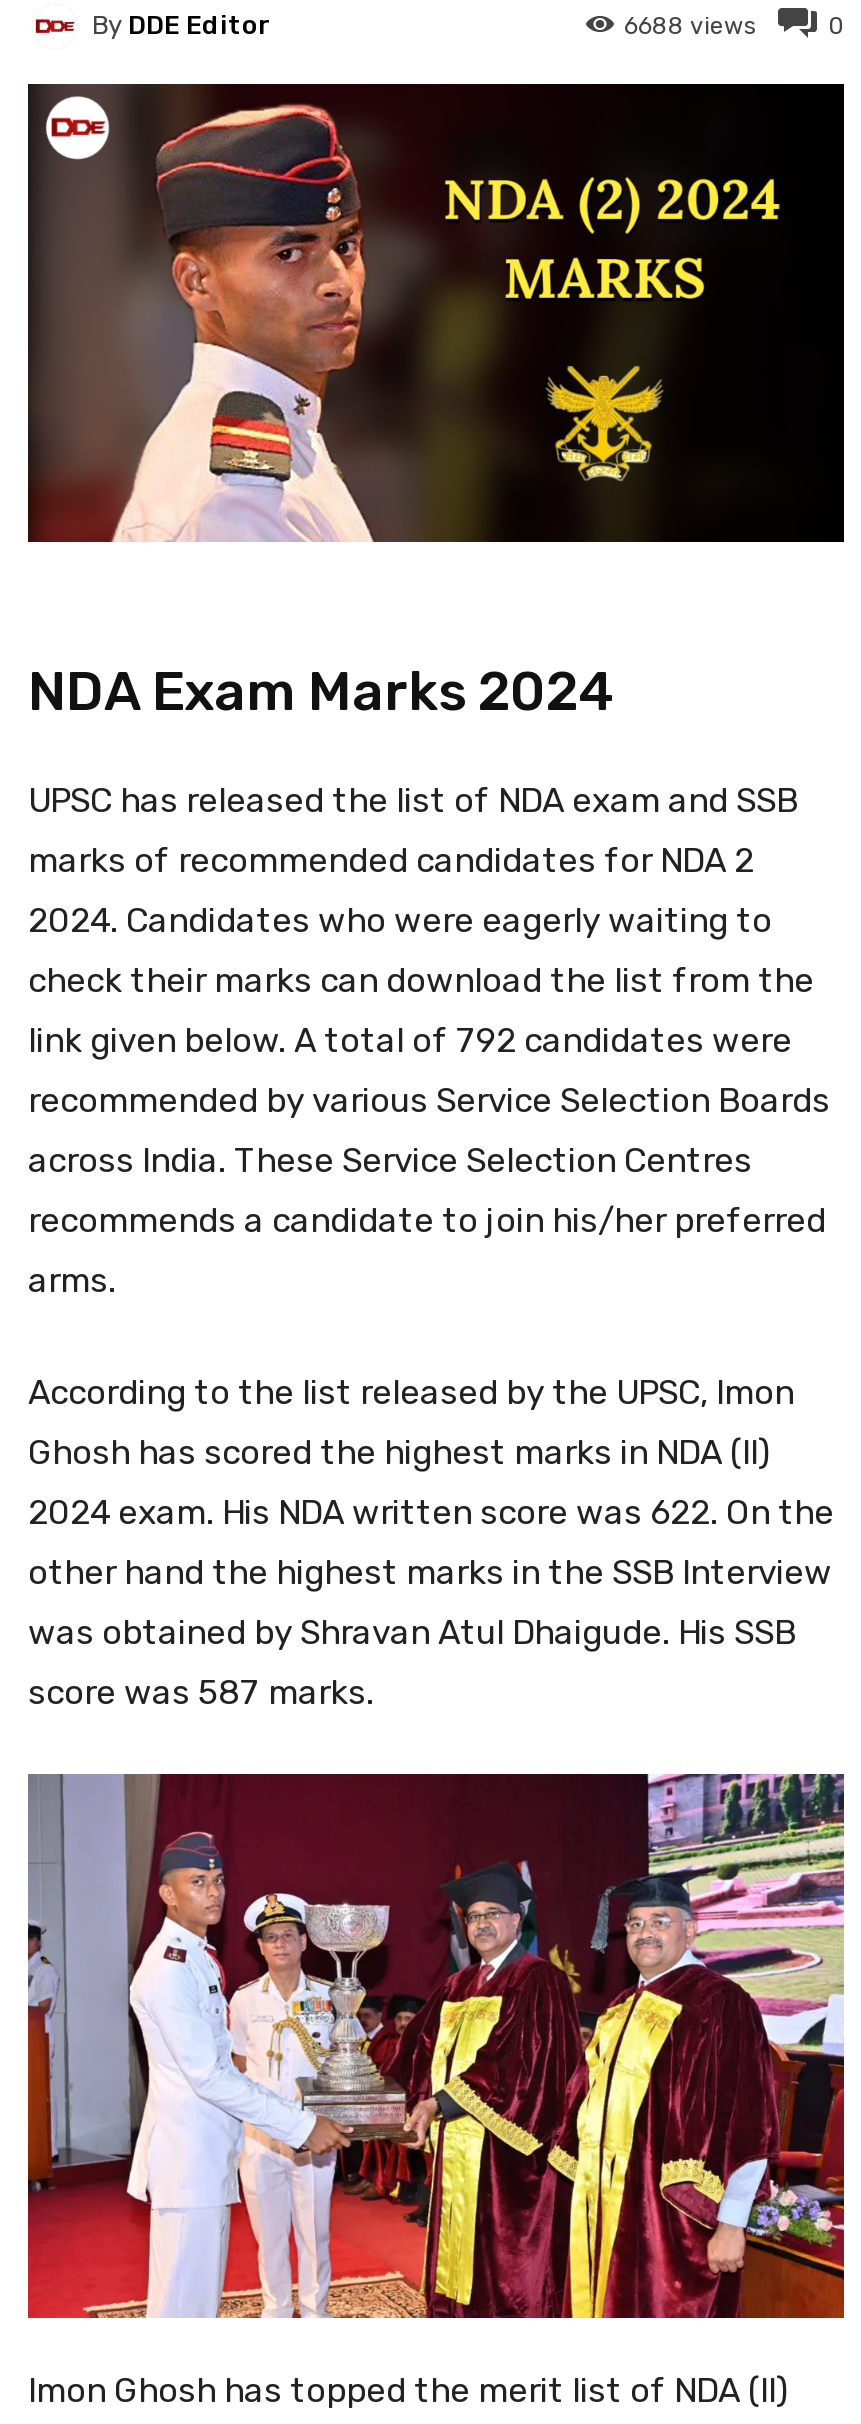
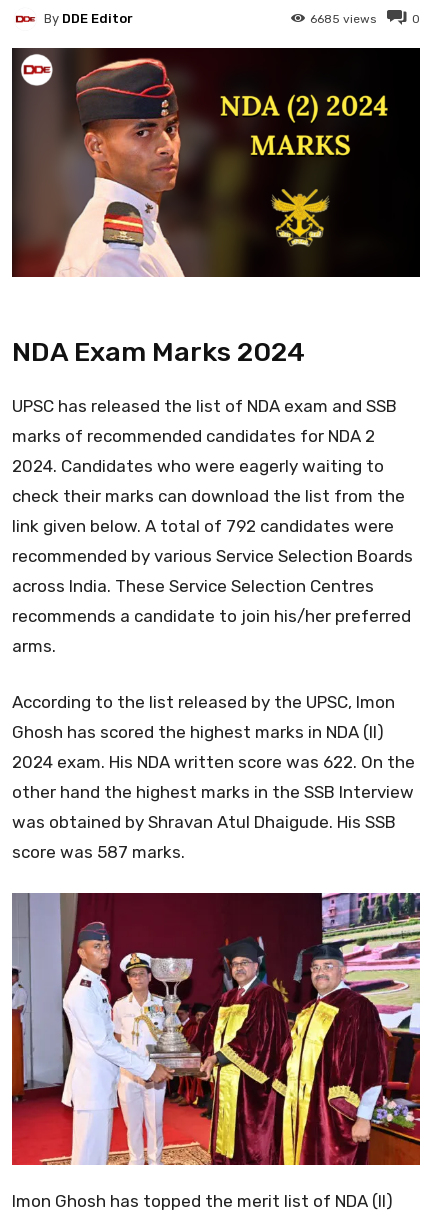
- 6688 views
+ 6685 views
